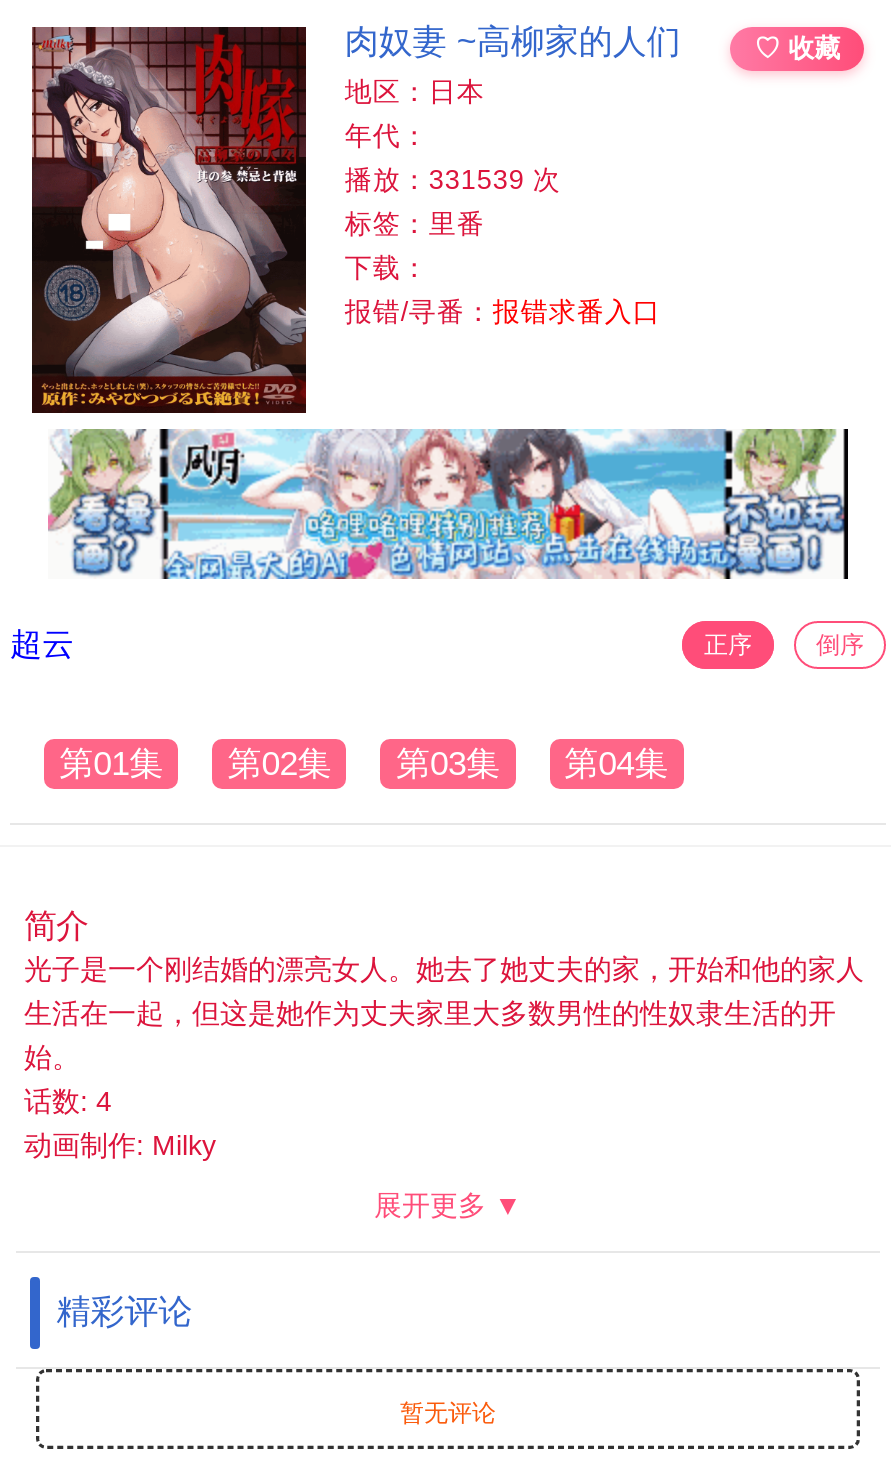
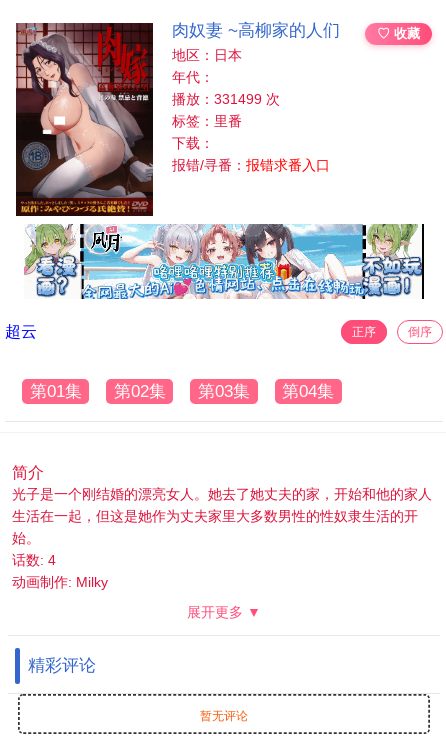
- 播放：331539 次
+ 播放：331499 次
